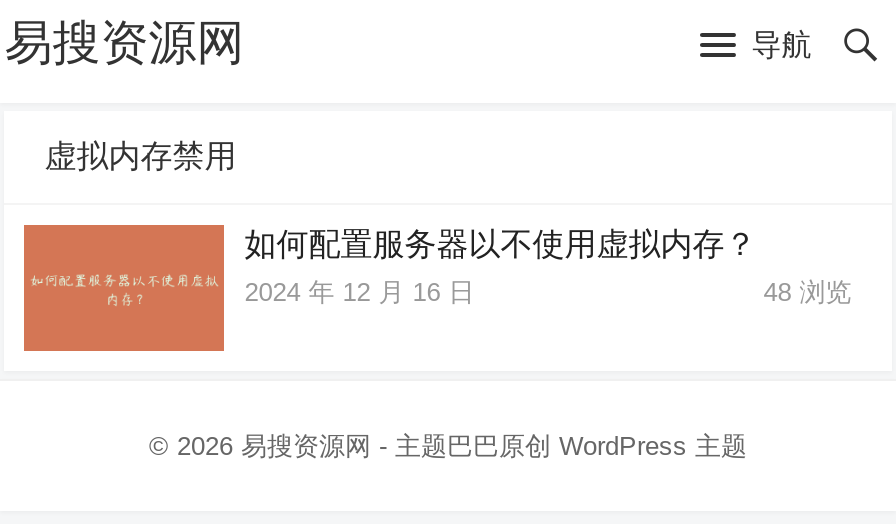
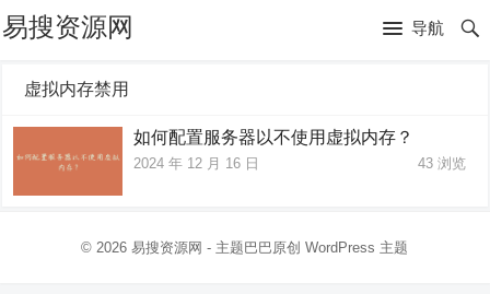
- 48浏览
+ 43浏览
